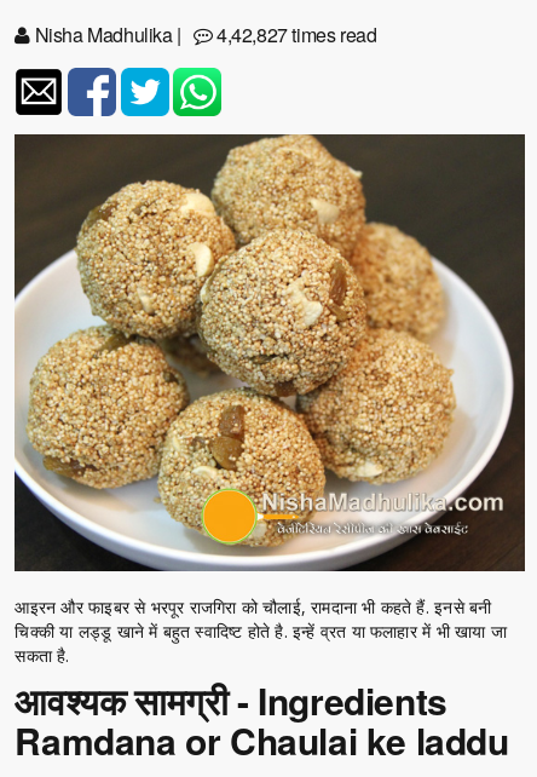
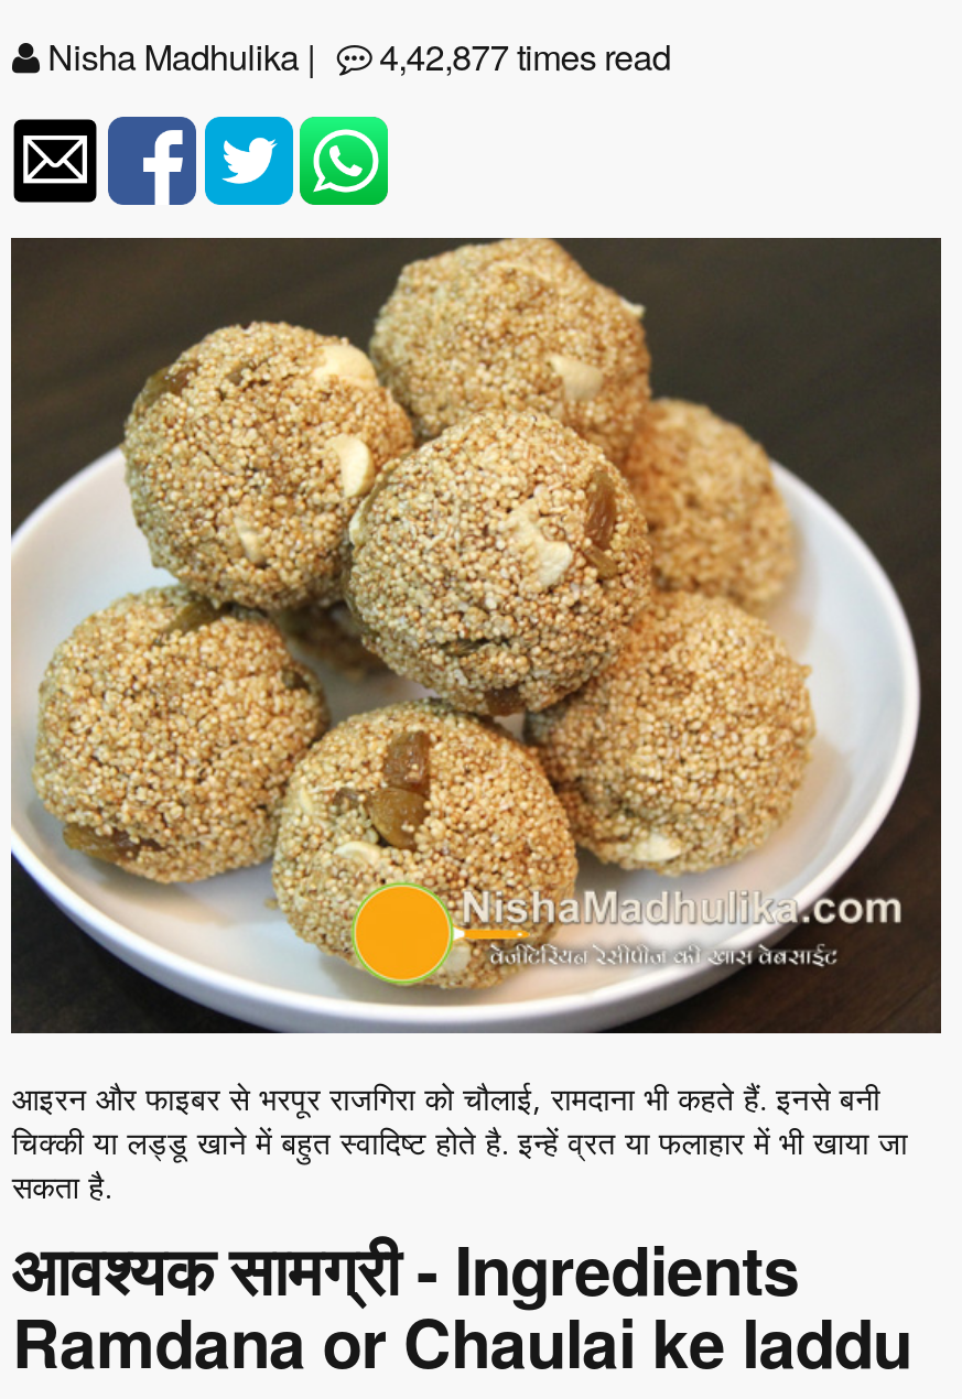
- 4,42,827 times read
+ 4,42,877 times read
